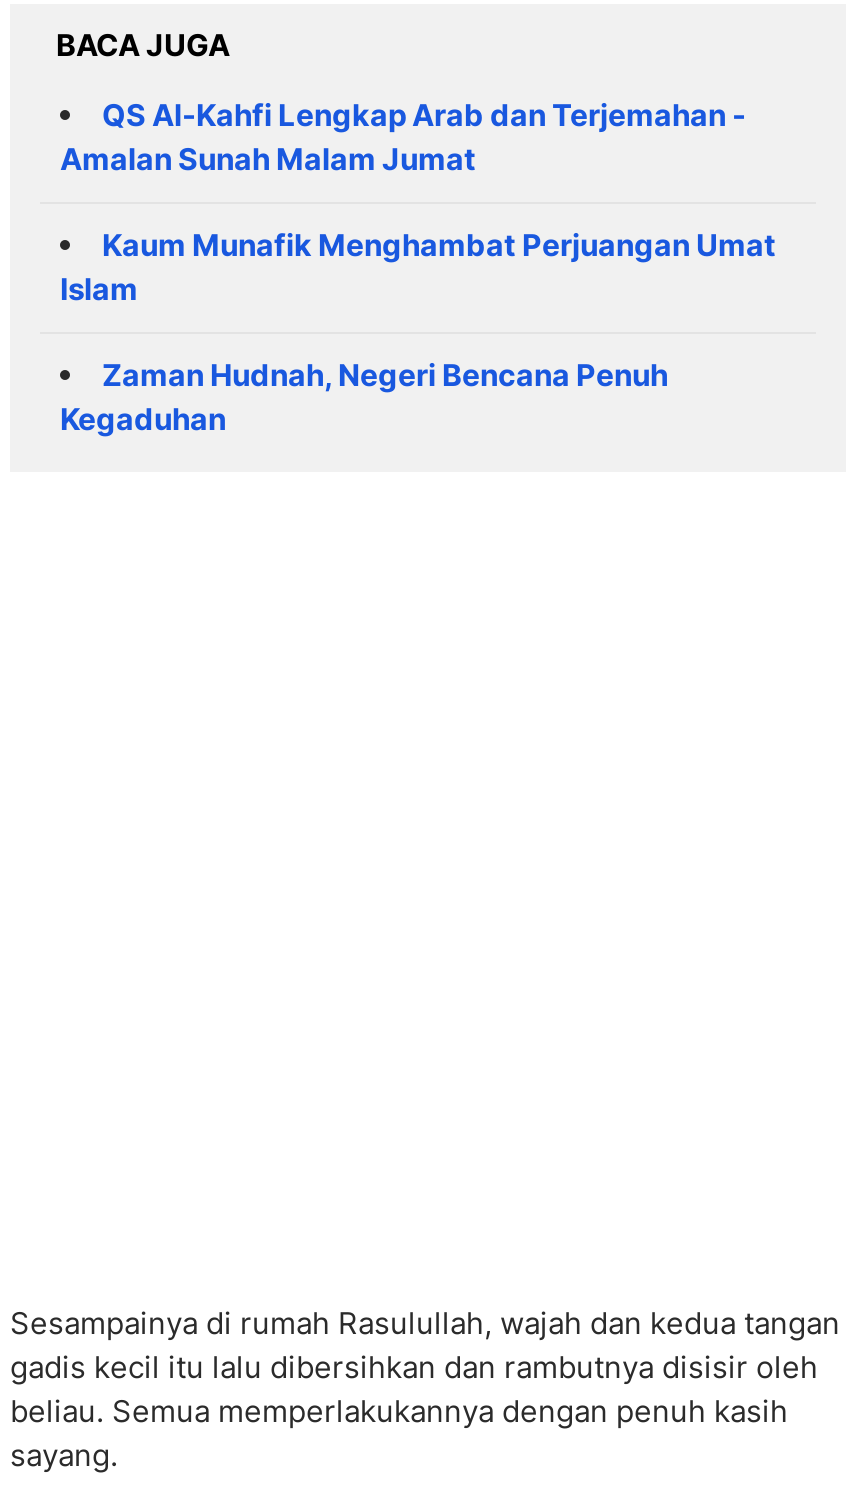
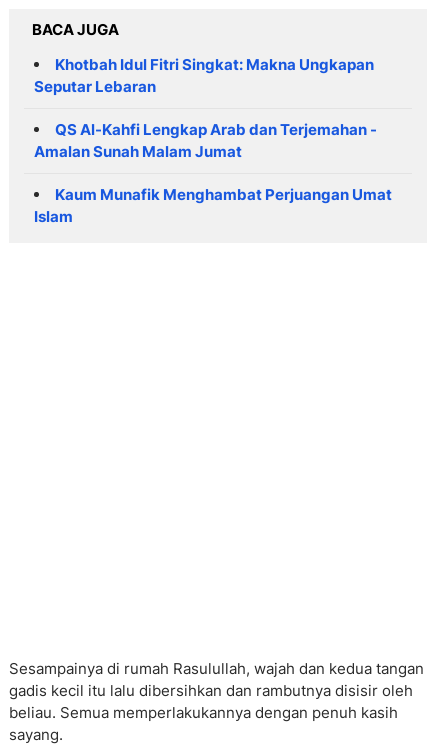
+ Khotbah Idul Fitri Singkat: Makna Ungkapan
+ Seputar Lebaran

moved down: QS Al-Kahfi Lengkap Arab dan Terjemahan - | Amalan Sunah Malam Jumat | Kaum Munafik Menghambat Perjuangan Umat | Islam

- Zaman Hudnah, Negeri Bencana Penuh
- Kegaduhan
